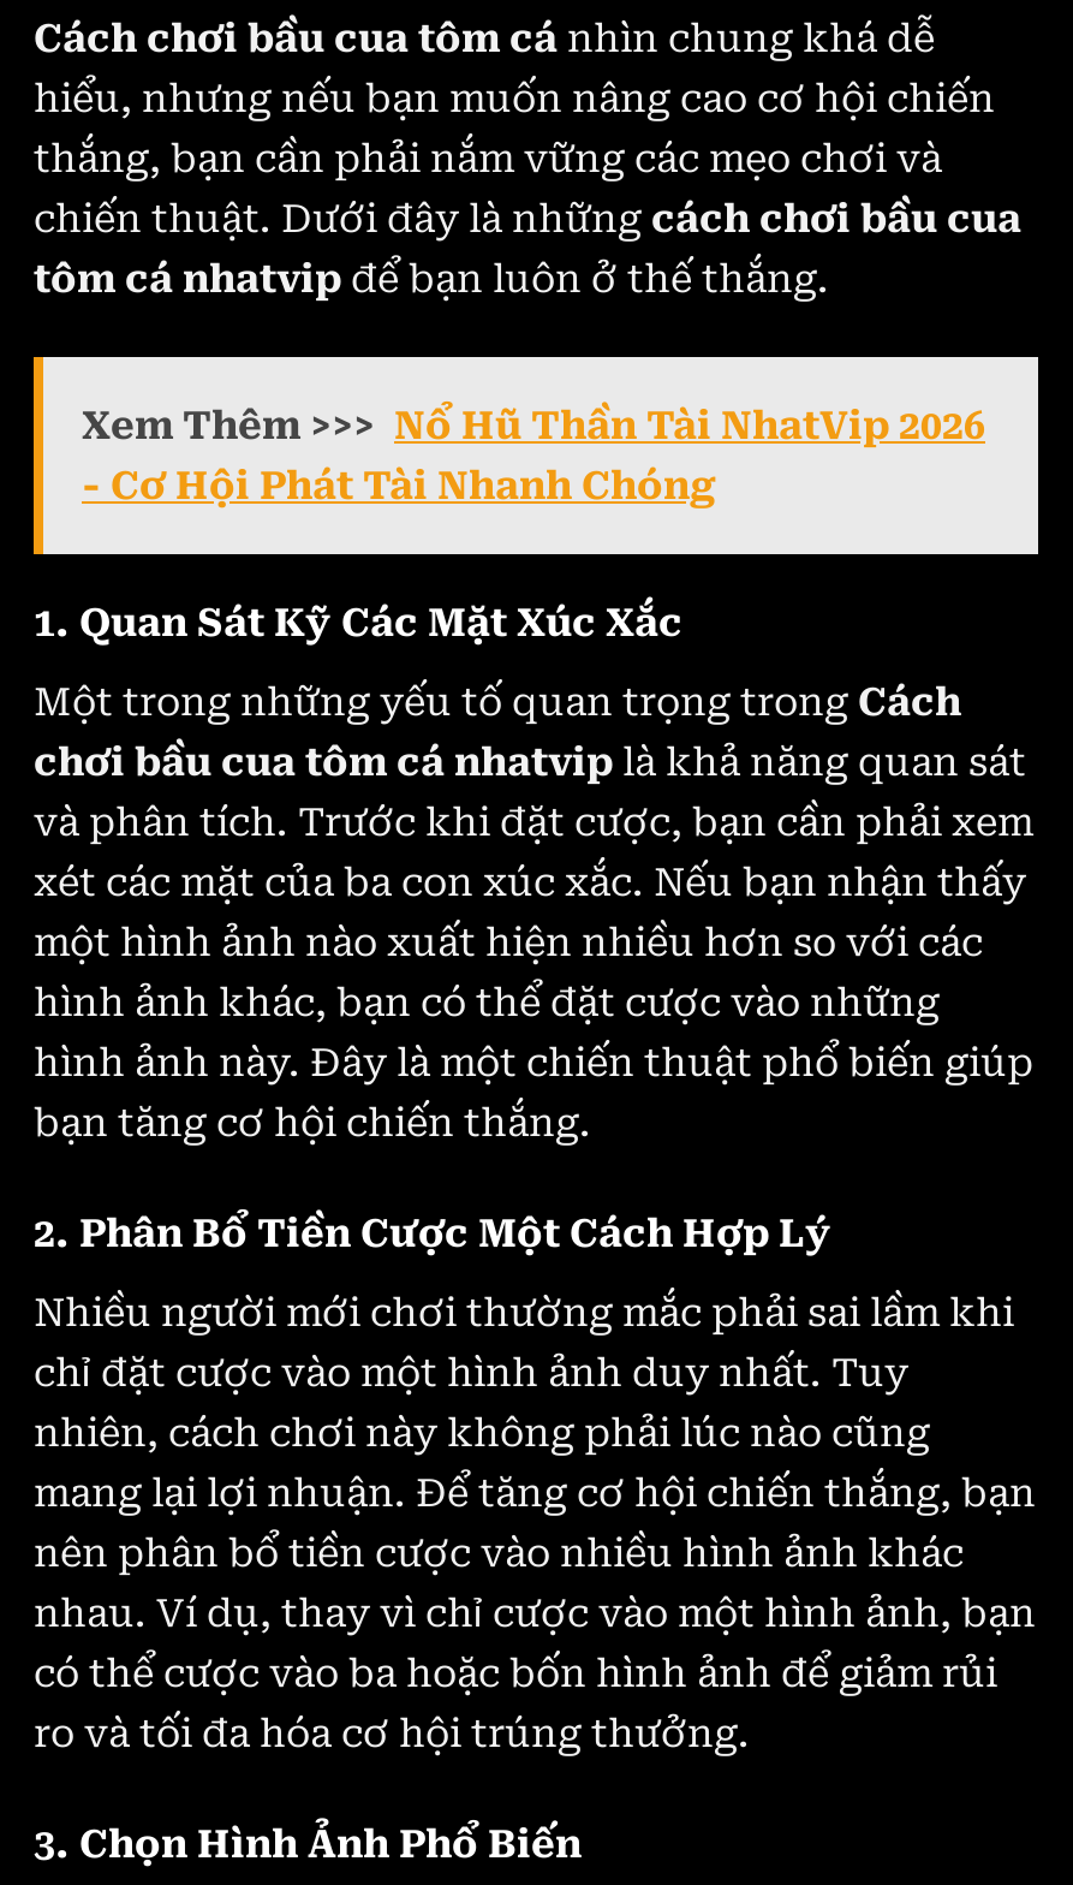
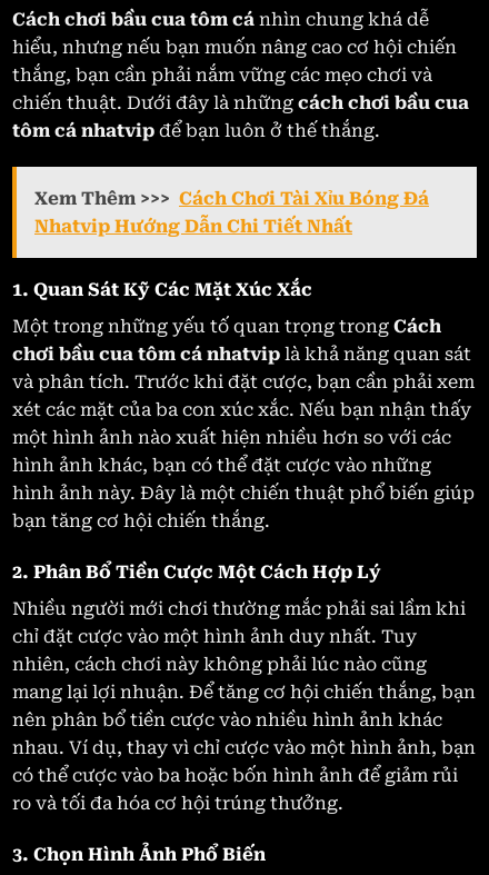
- Xem Thêm >>> Nổ Hũ Thần Tài NhatVip 2026
- - Cơ Hội Phát Tài Nhanh Chóng
+ Xem Thêm >>> Cách Chơi Tài Xỉu Bóng Đá
+ Nhatvip Hướng Dẫn Chi Tiết Nhất
